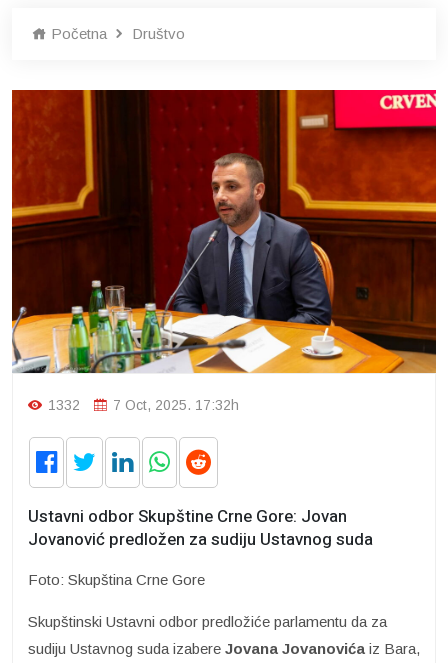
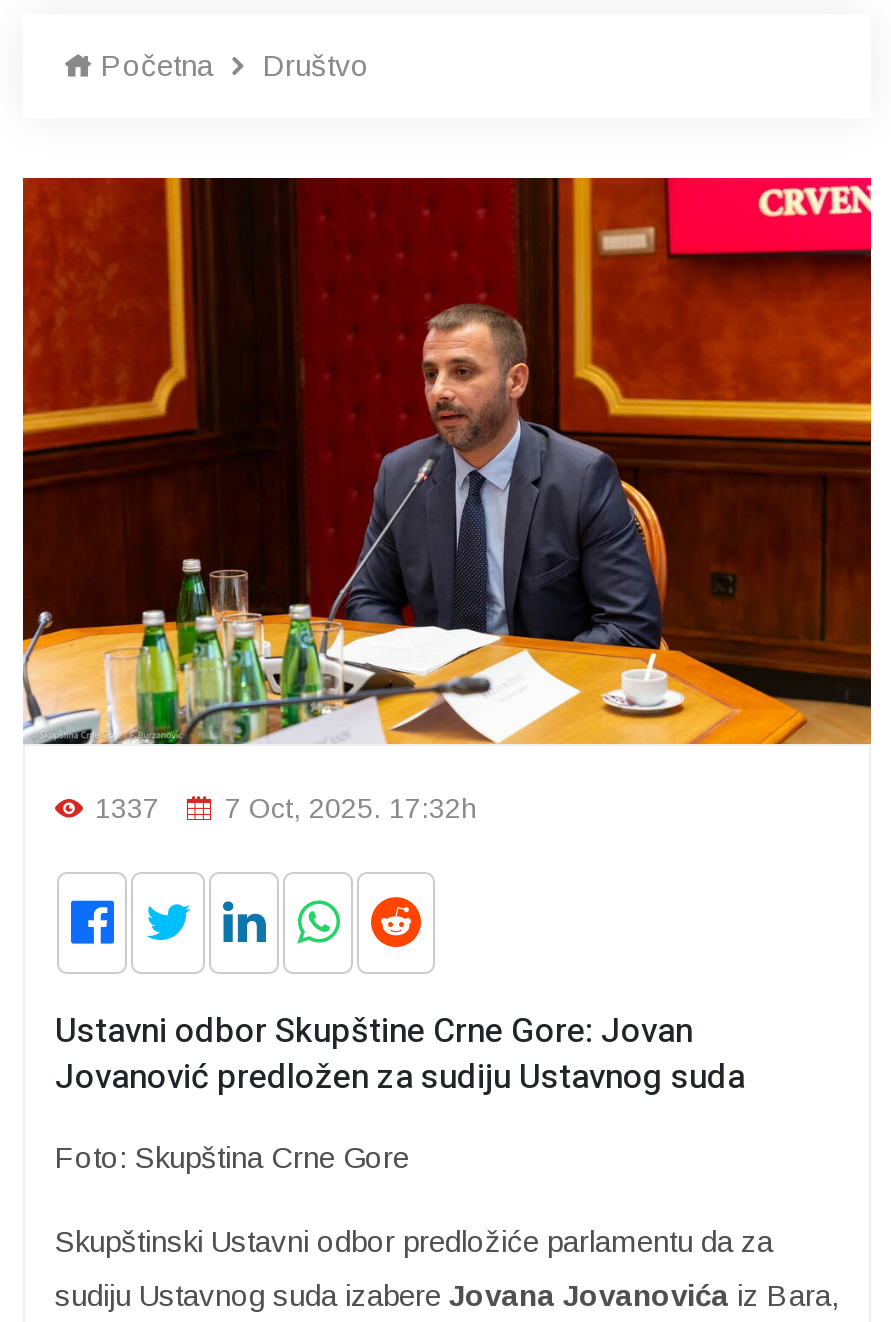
- 1332 7 Oct, 2025. 17:32h
+ 1337 7 Oct, 2025. 17:32h
